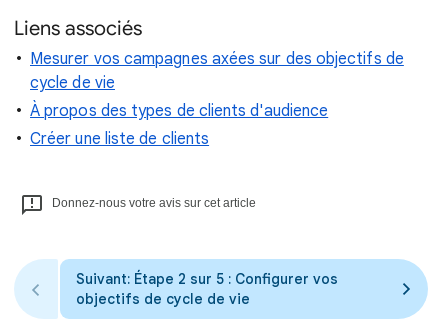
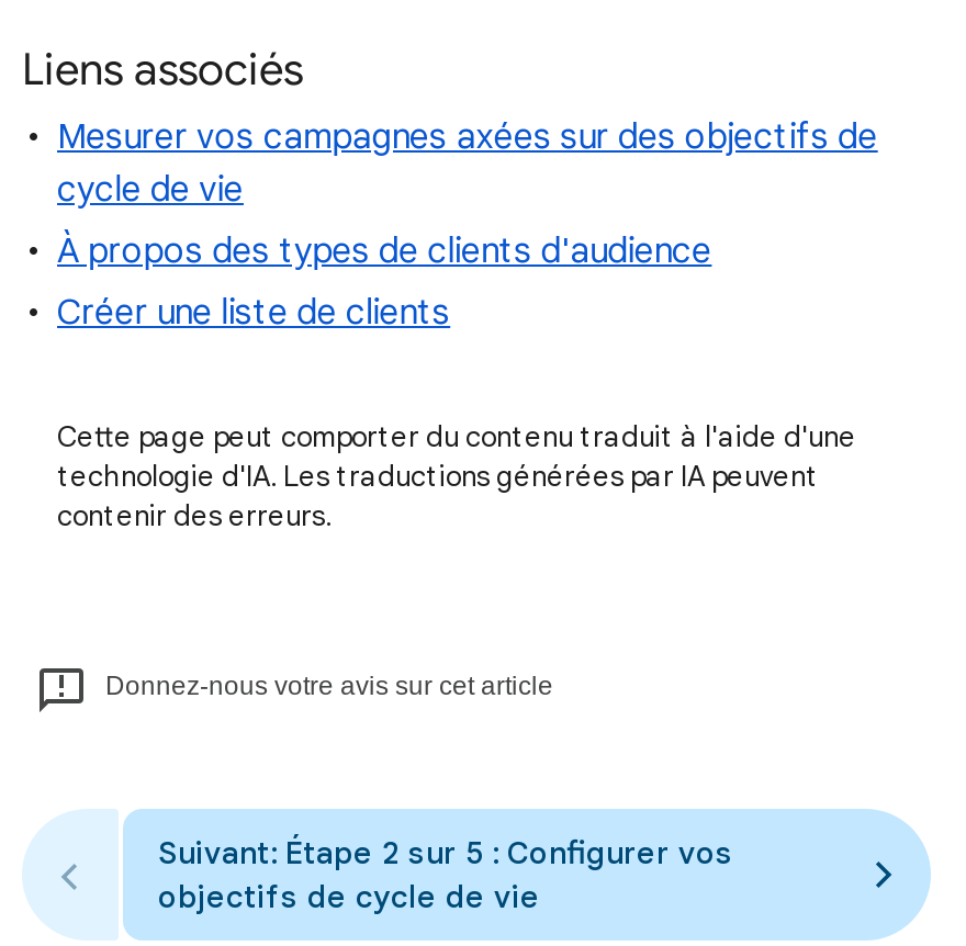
+ Cette page peut comporter du contenu traduit à l'aide d'une
+ technologie d'IA. Les traductions générées par IA peuvent
+ contenir des erreurs.
